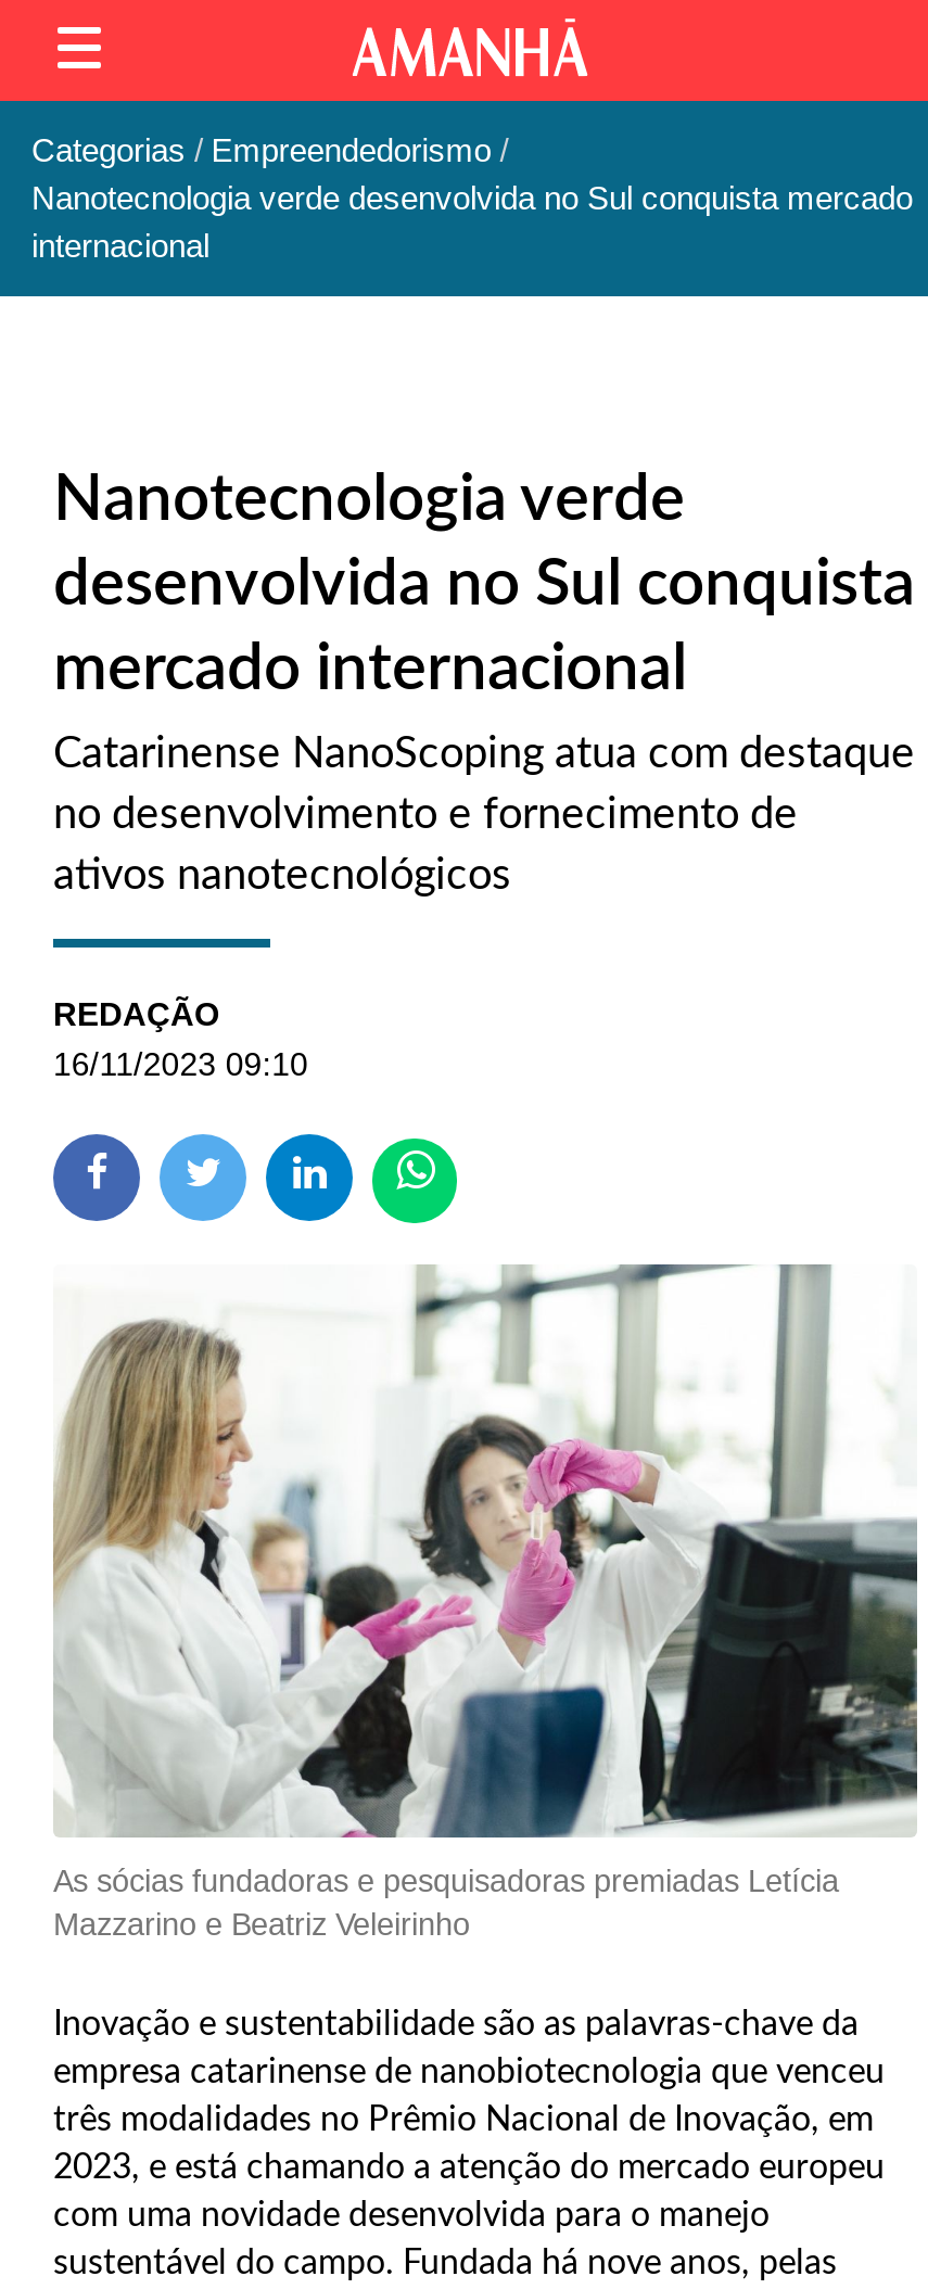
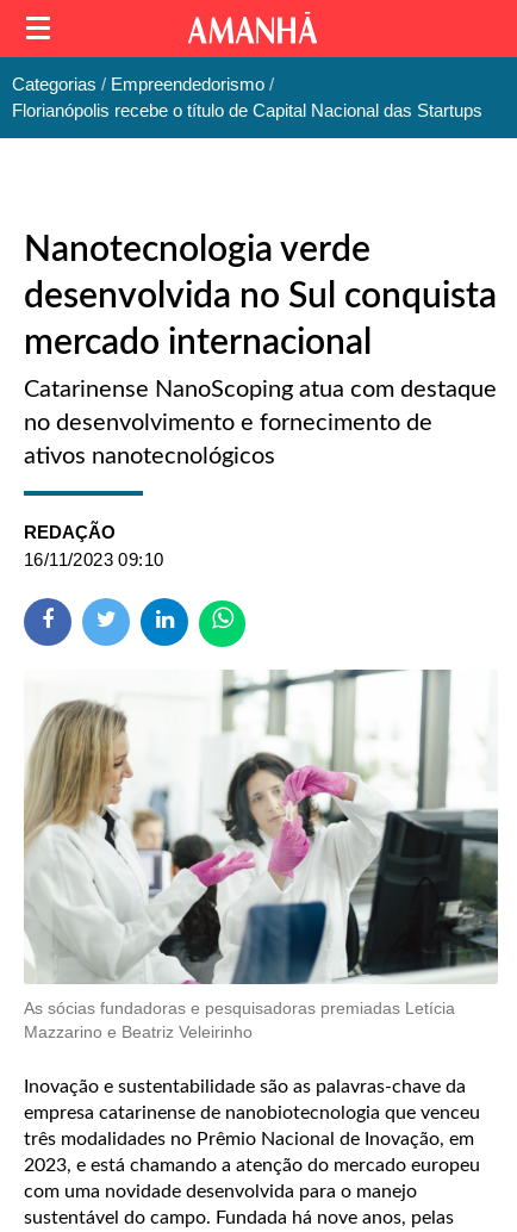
- Nanotecnologia verde desenvolvida no Sul conquista mercado
- internacional
+ Florianópolis recebe o título de Capital Nacional das Startups
